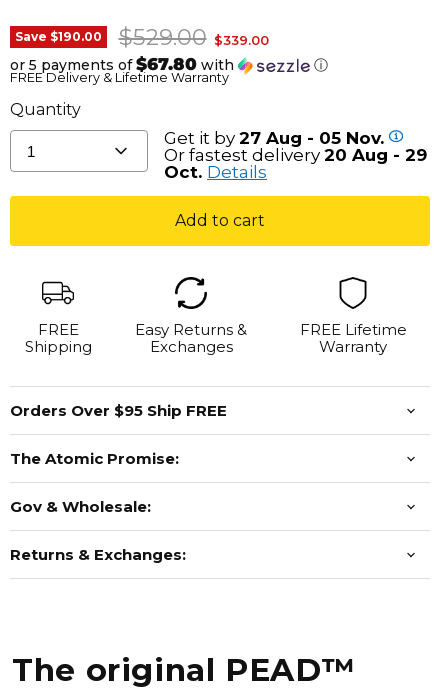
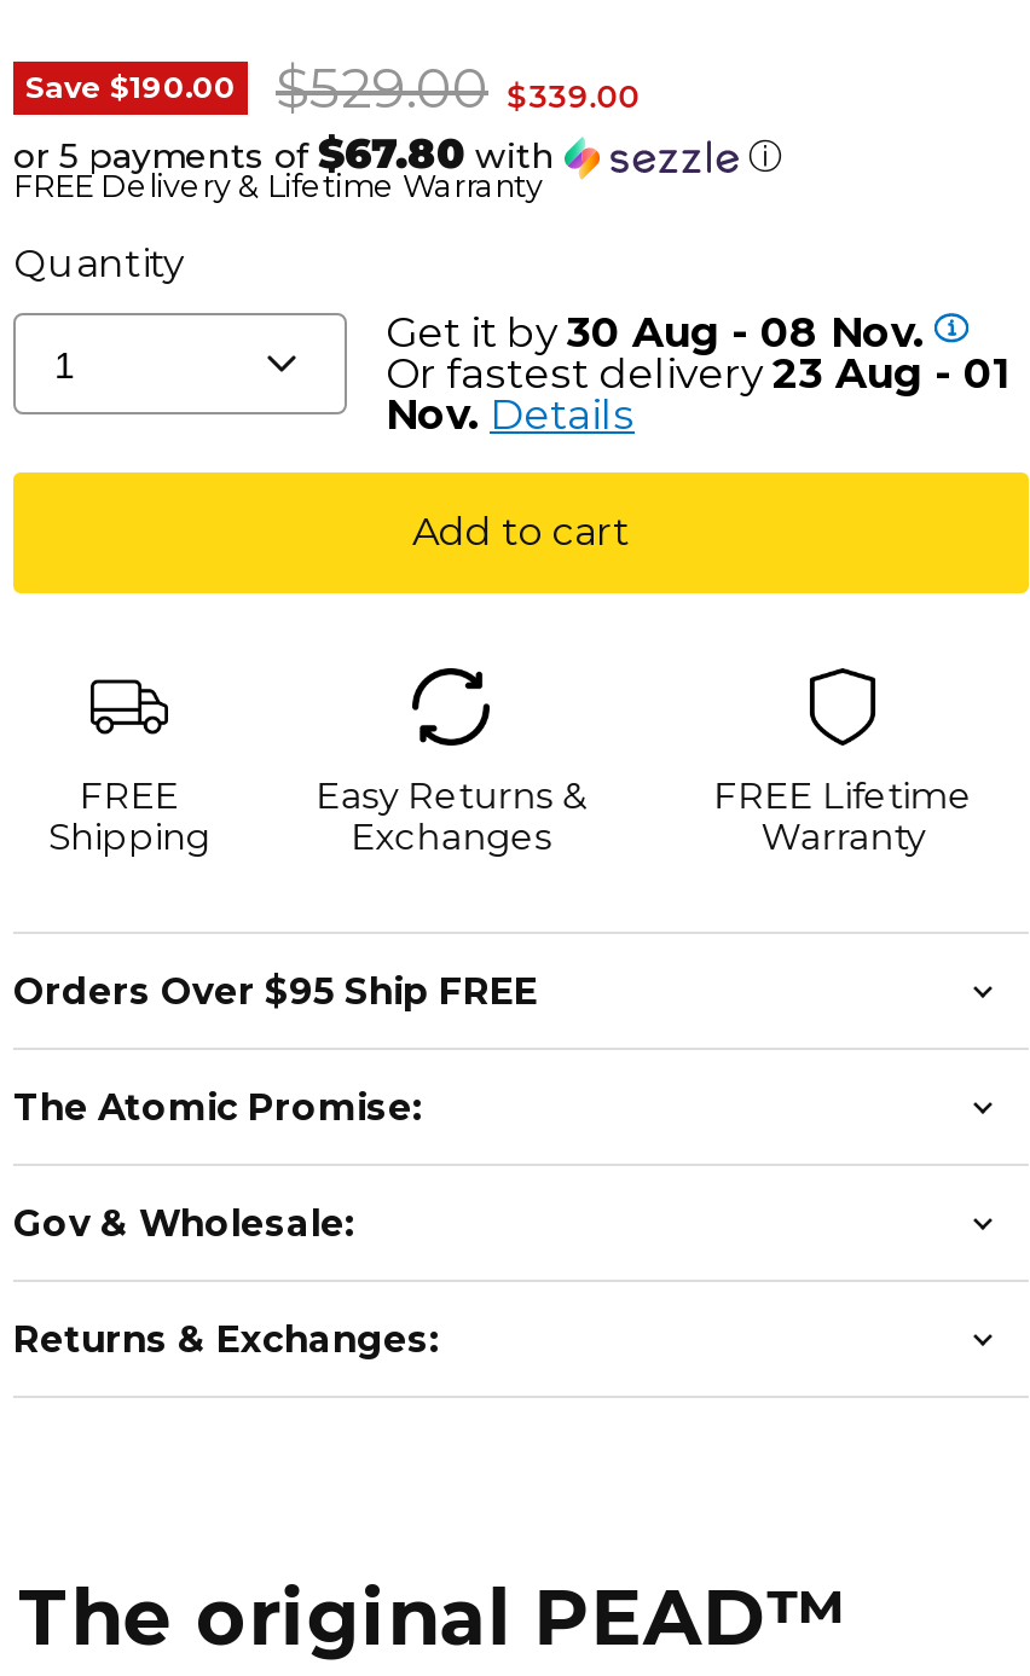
- Get it by 27 Aug - 05 Nov.
+ Get it by 30 Aug - 08 Nov.

- Or fastest delivery 20 Aug - 29
+ Or fastest delivery 23 Aug - 01

- Oct. Details
+ Nov. Details
